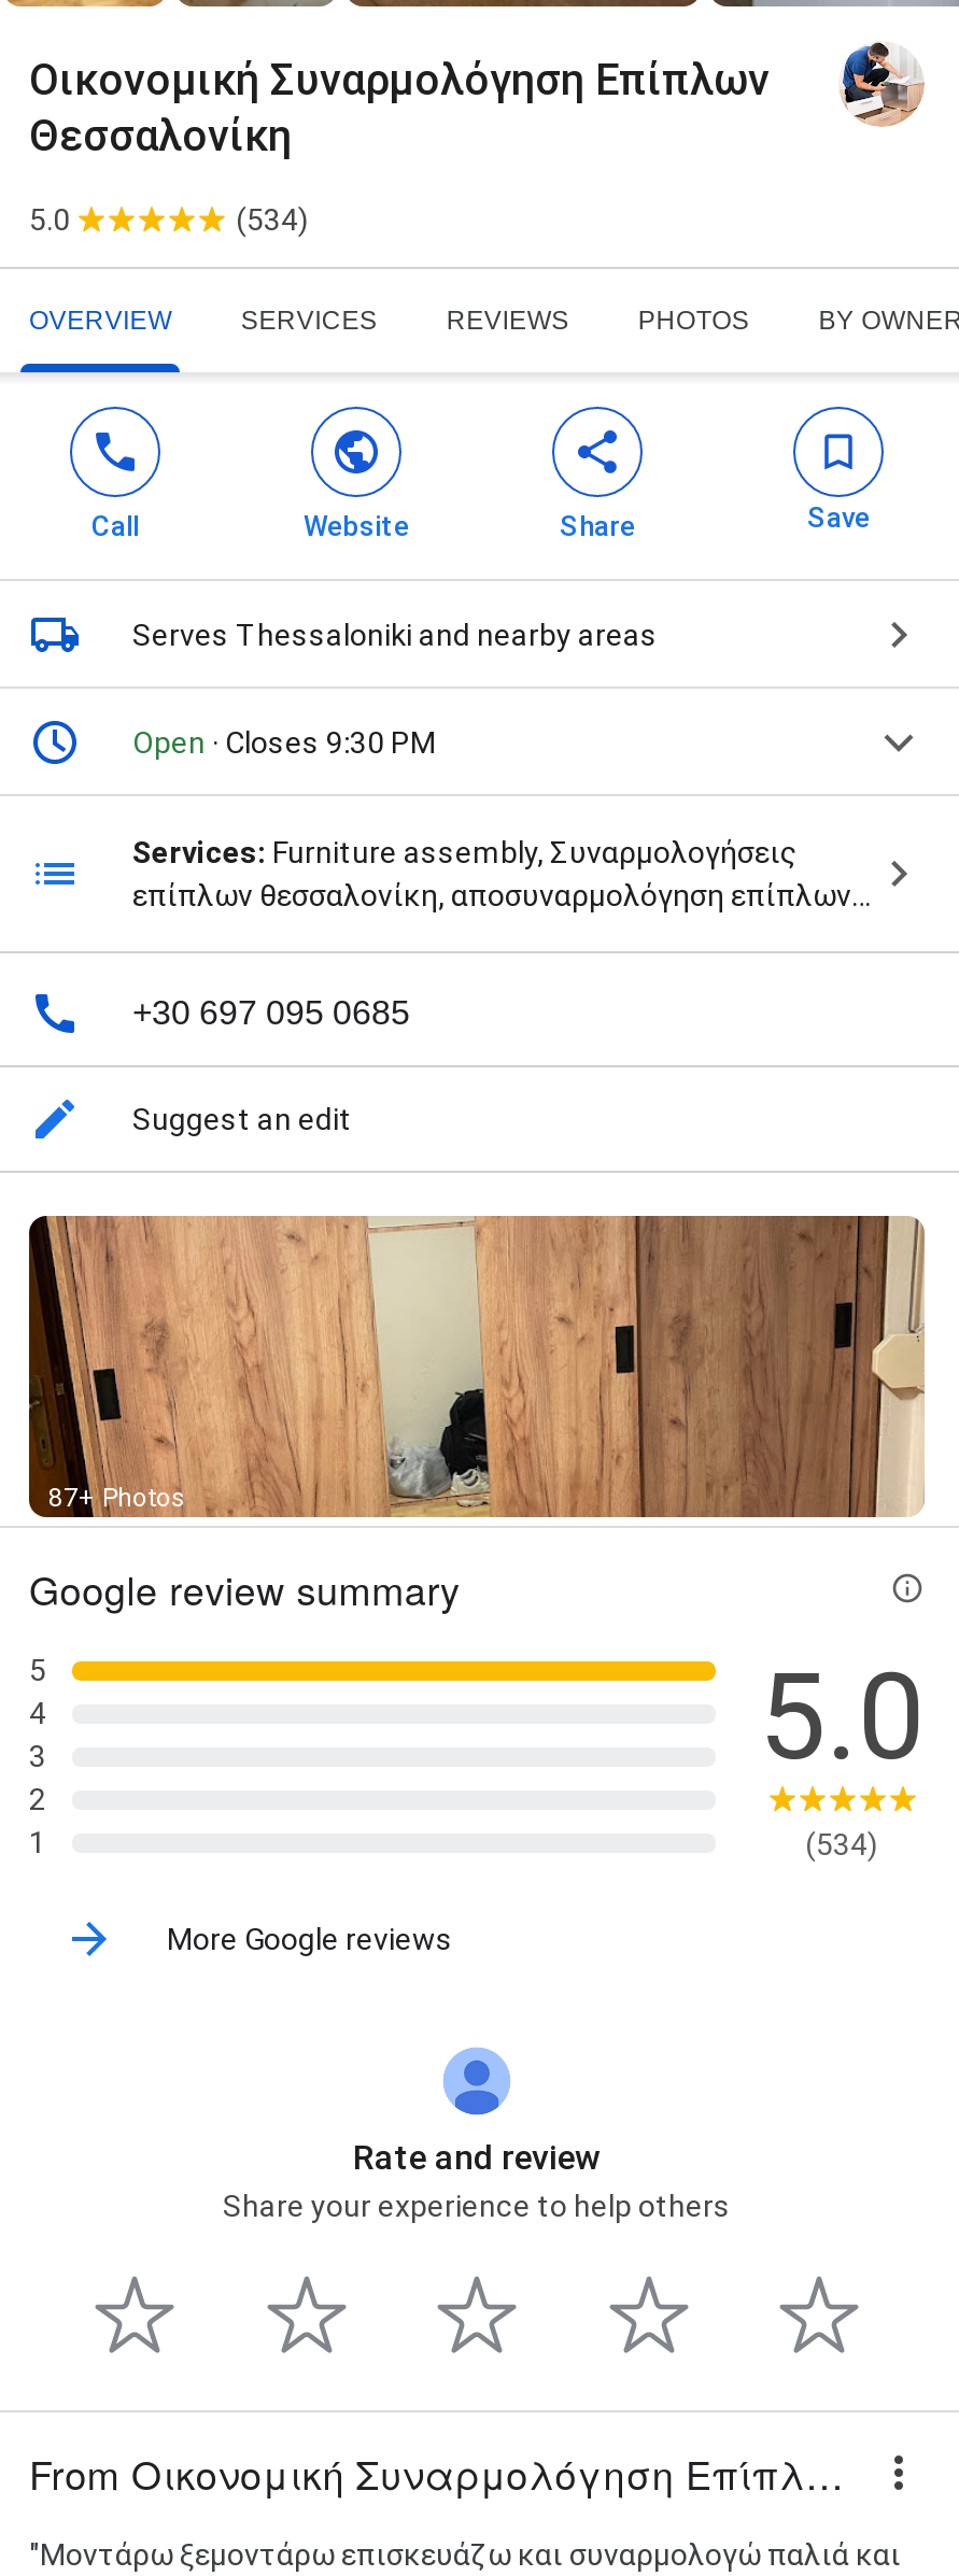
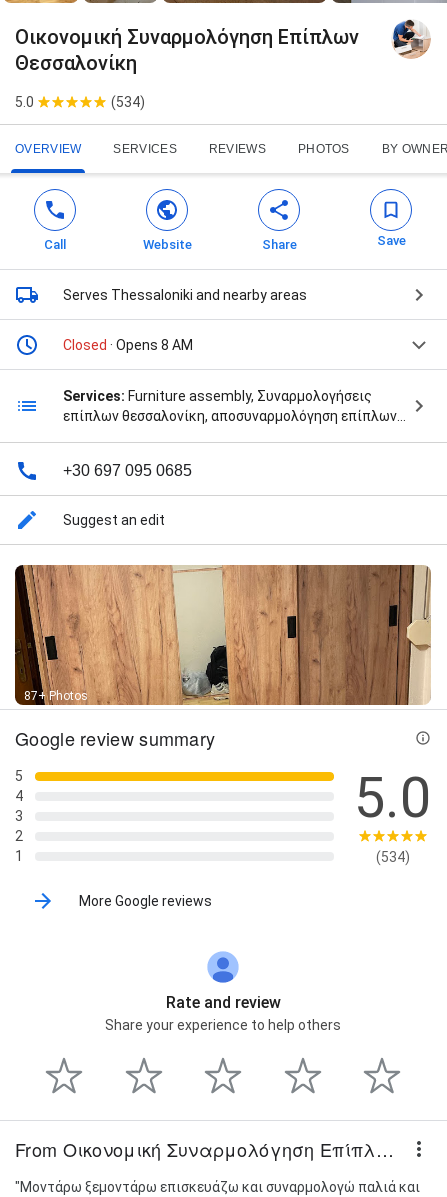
- Open · Closes 9:30 PM
+ Closed · Opens 8 AM
